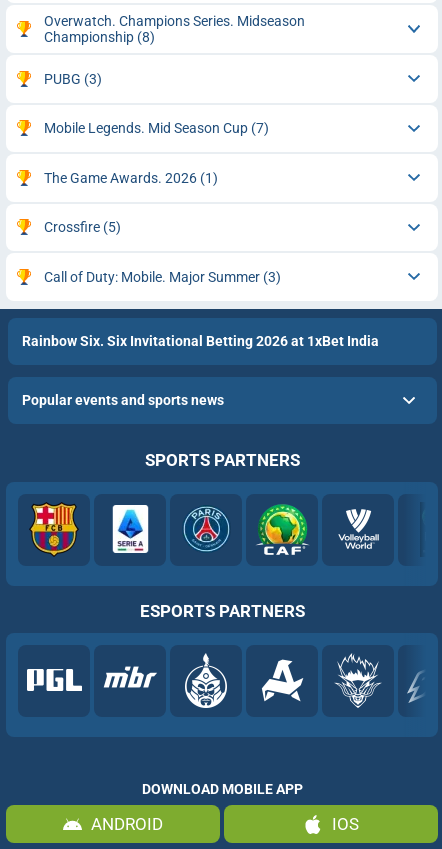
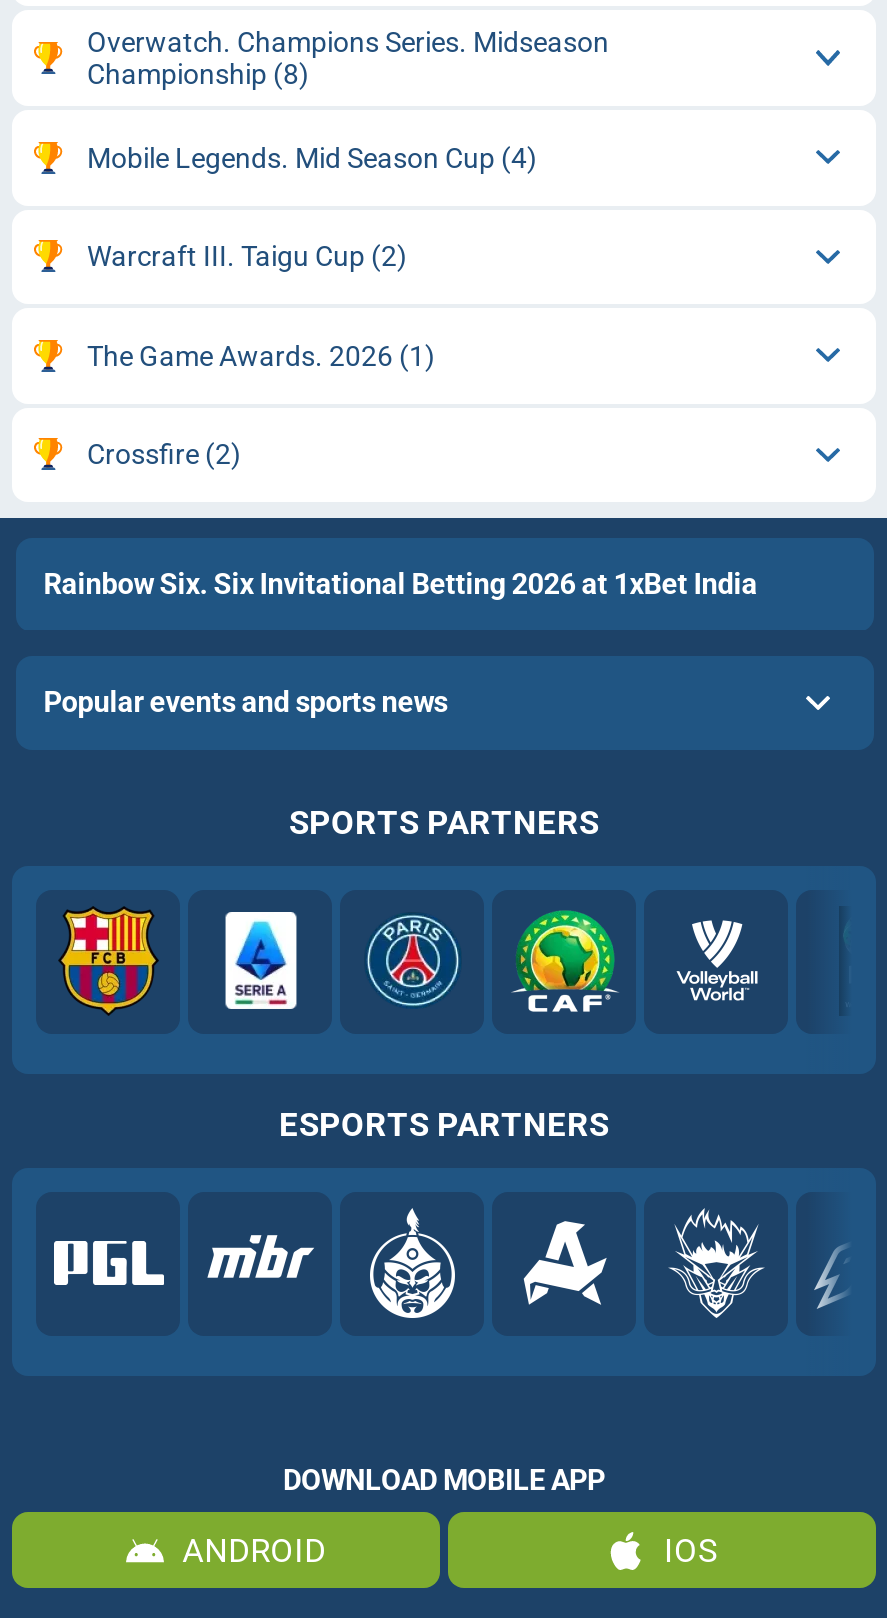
- PUBG (3)
+ Mobile Legends. Mid Season Cup (4)

- Mobile Legends. Mid Season Cup (7)
+ Warcraft III. Taigu Cup (2)

- Crossfire (5)
- Call of Duty: Mobile. Major Summer (3)
+ Crossfire (2)
